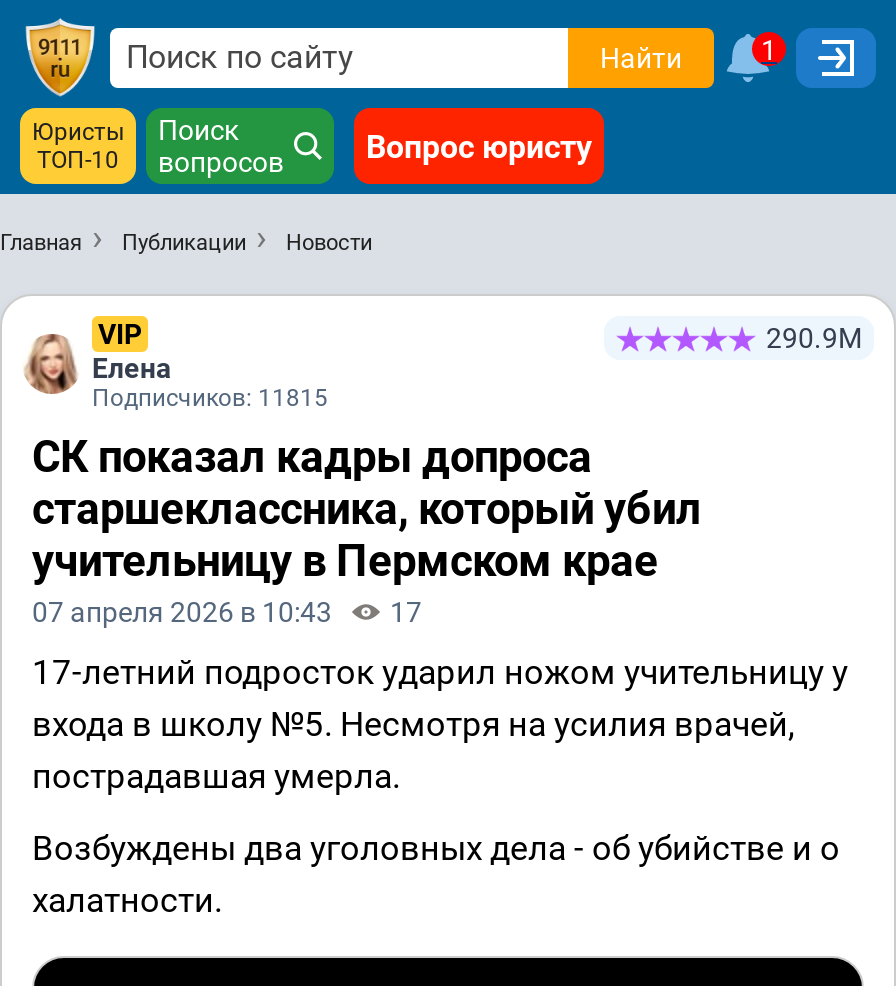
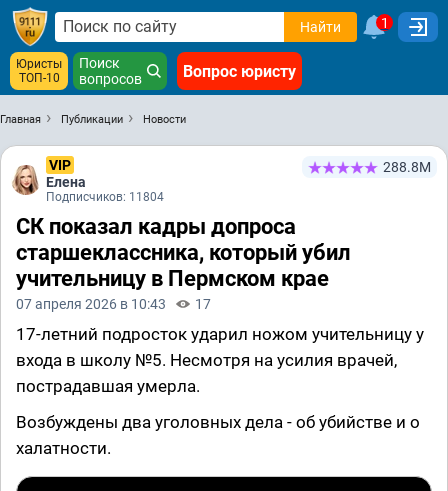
- 290.9М
+ 288.8М

- Подписчиков: 11815
+ Подписчиков: 11804
